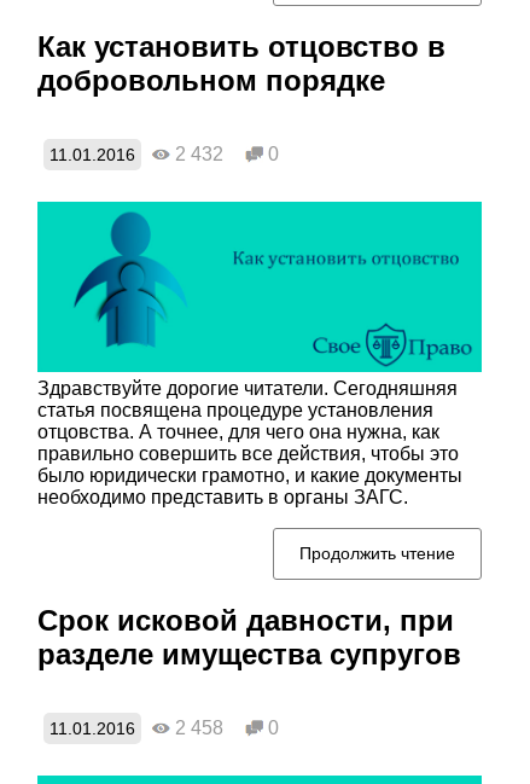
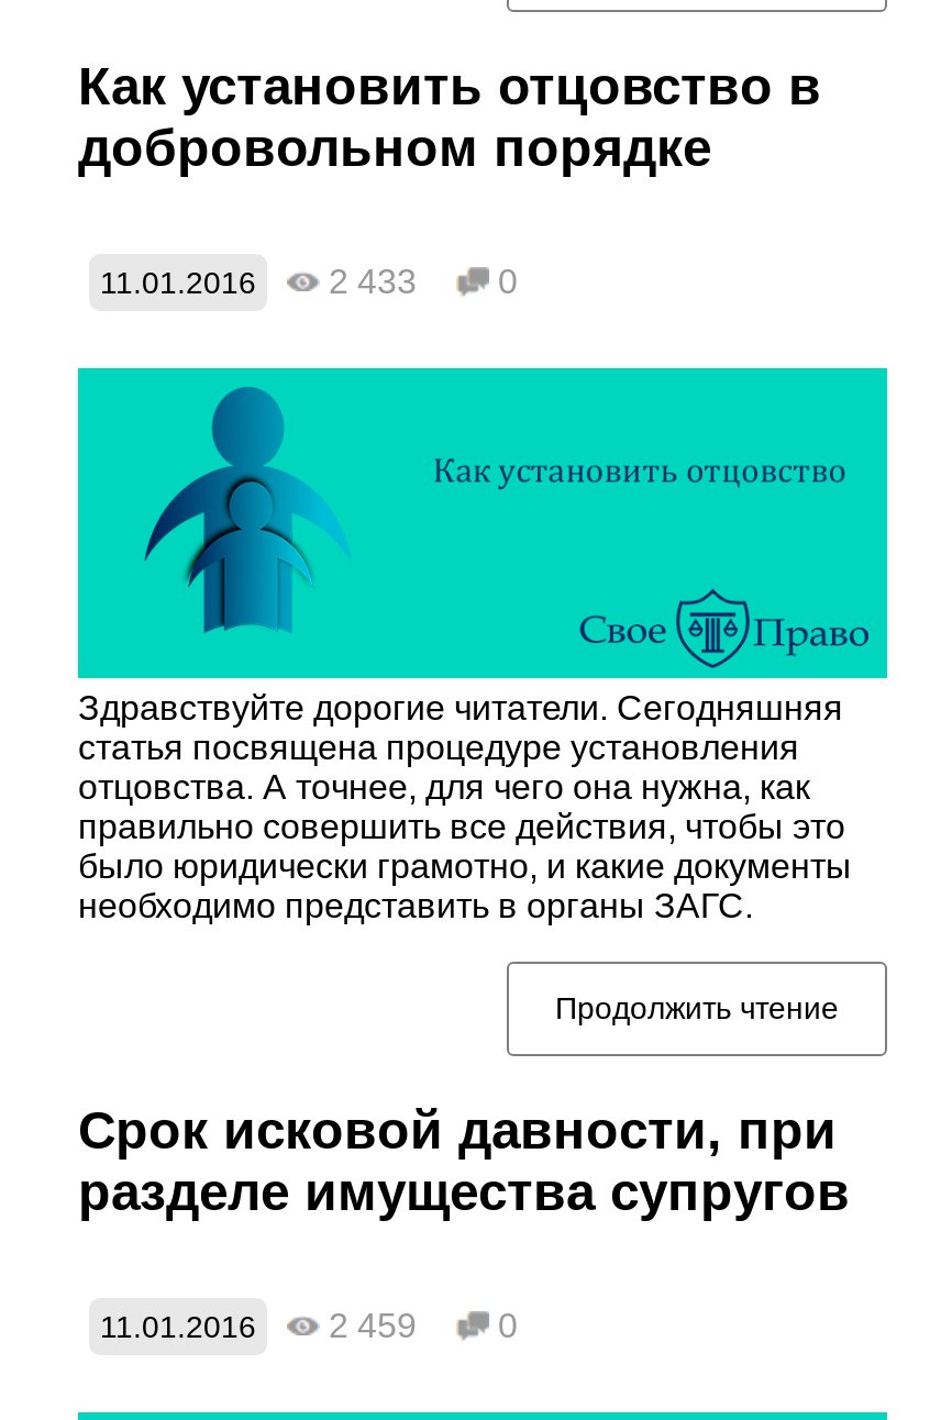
- 2 432
+ 2 433

- 2 458
+ 2 459
